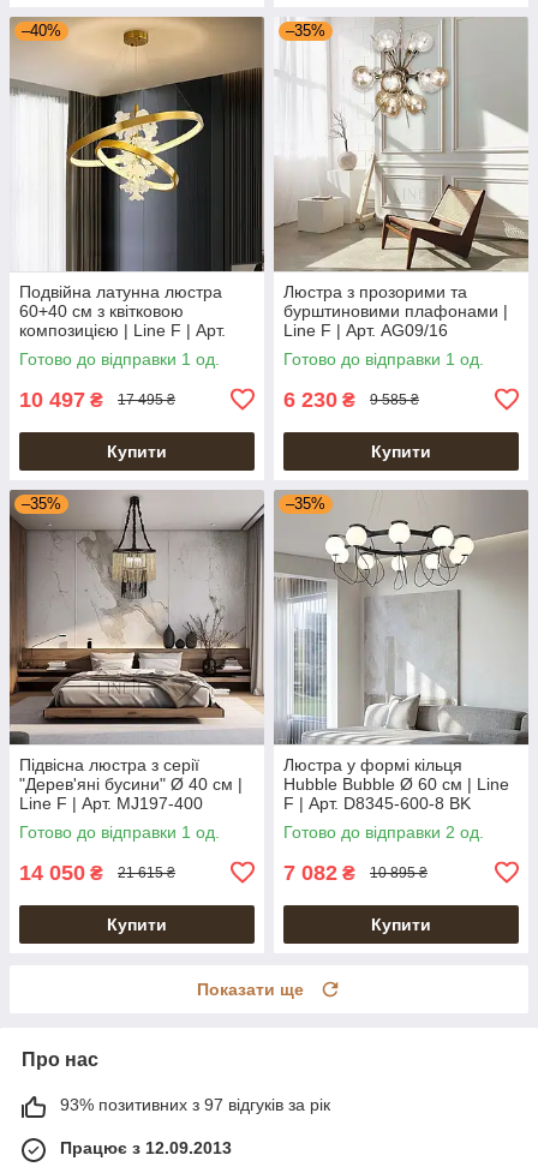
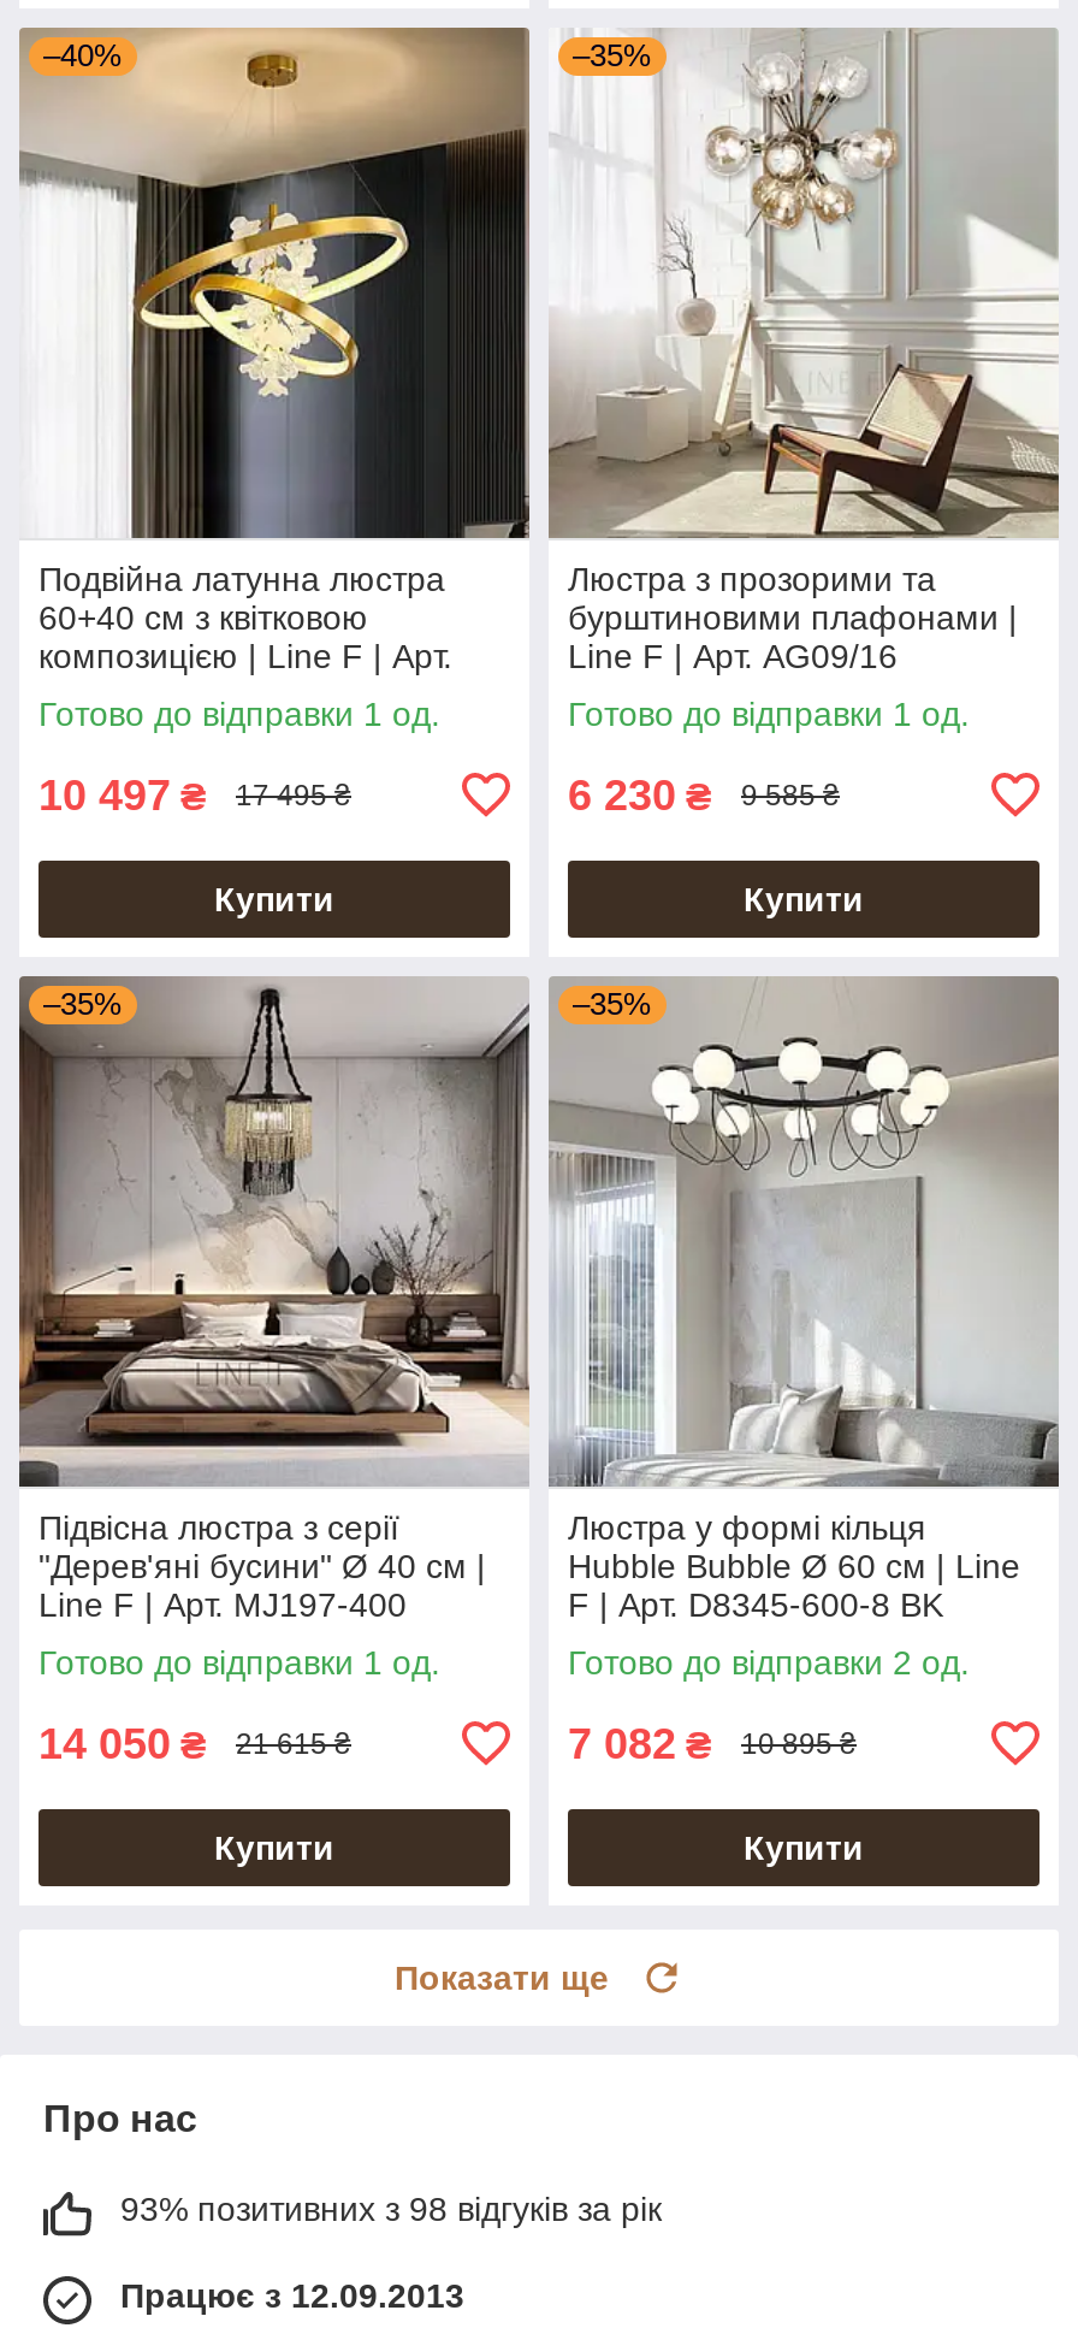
- 93% позитивних з 97 відгуків за рік
+ 93% позитивних з 98 відгуків за рік
